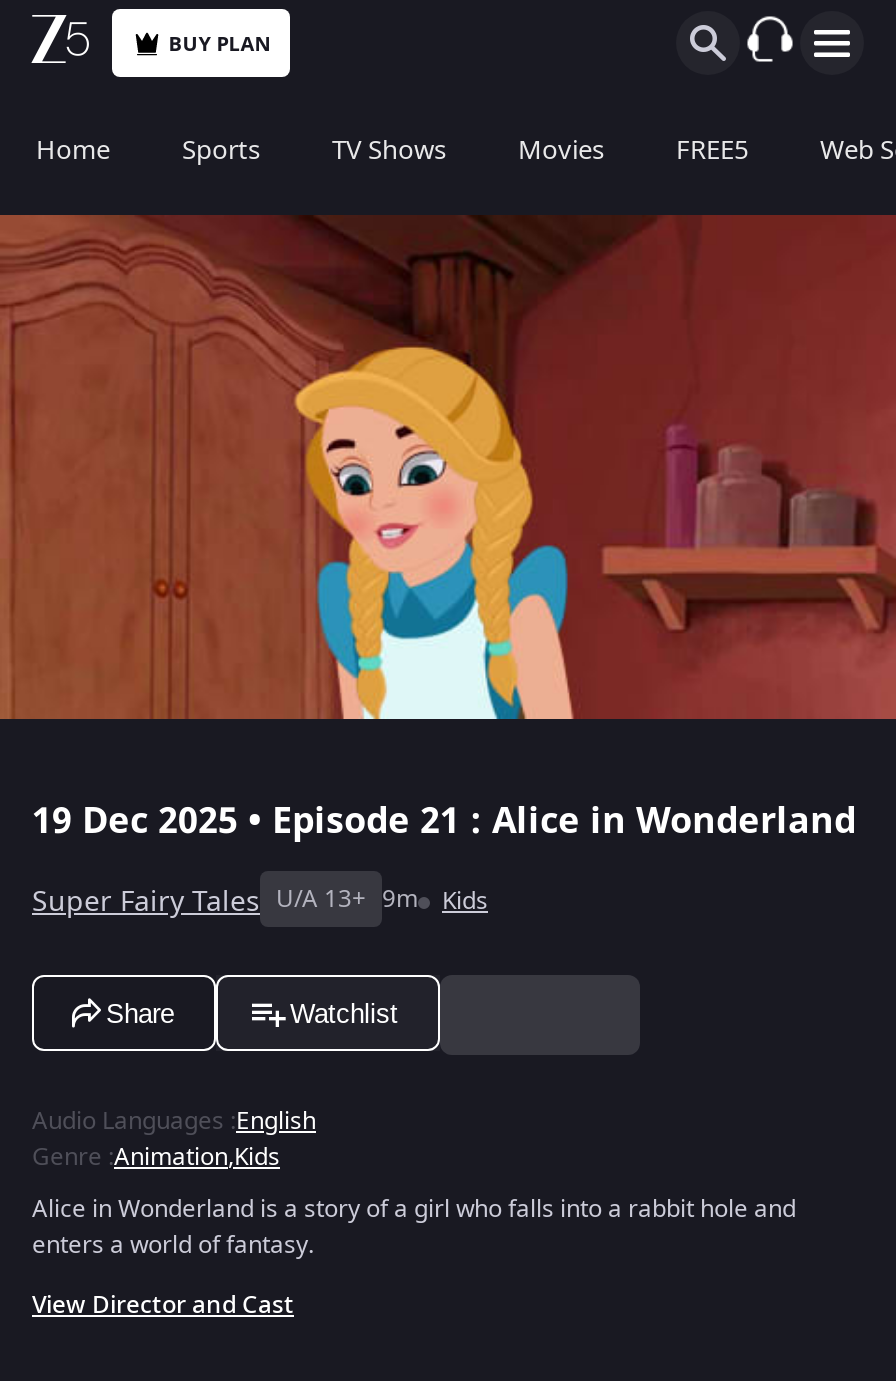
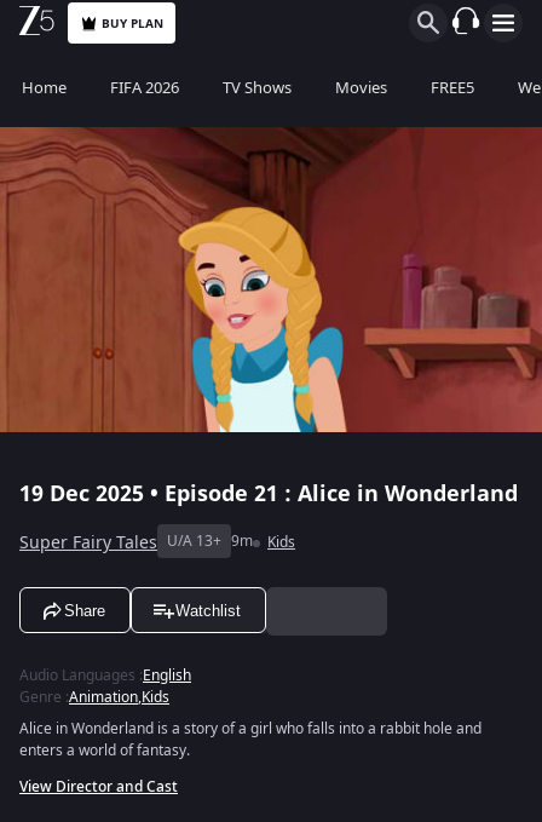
- Sports
+ FIFA 2026
